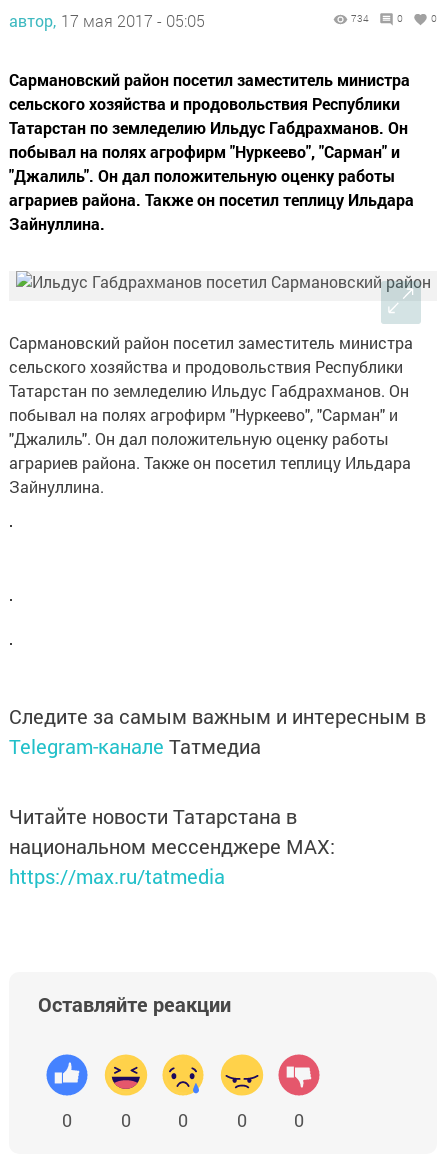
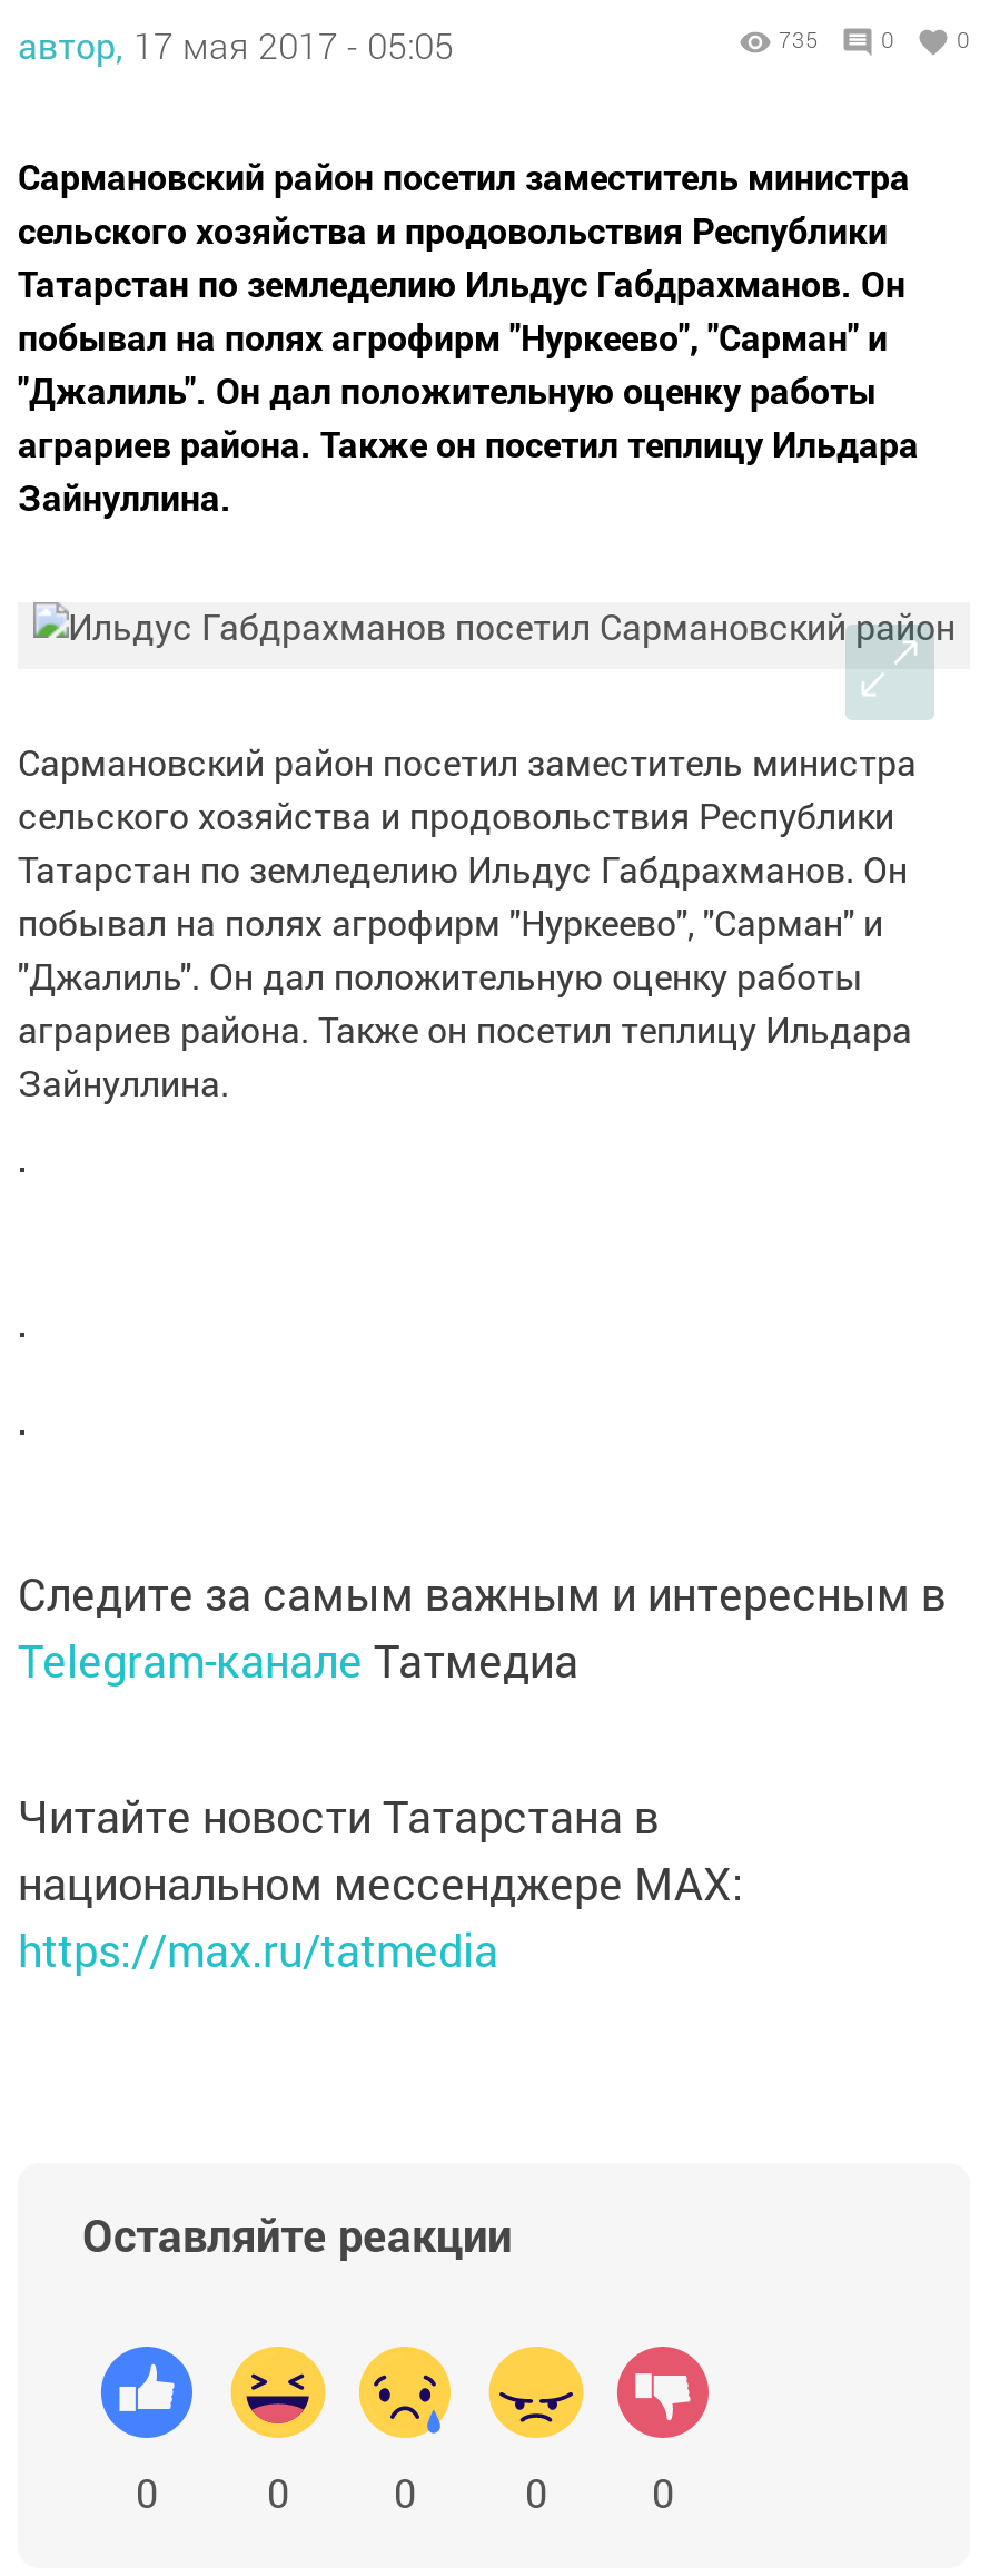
- 734
+ 735
